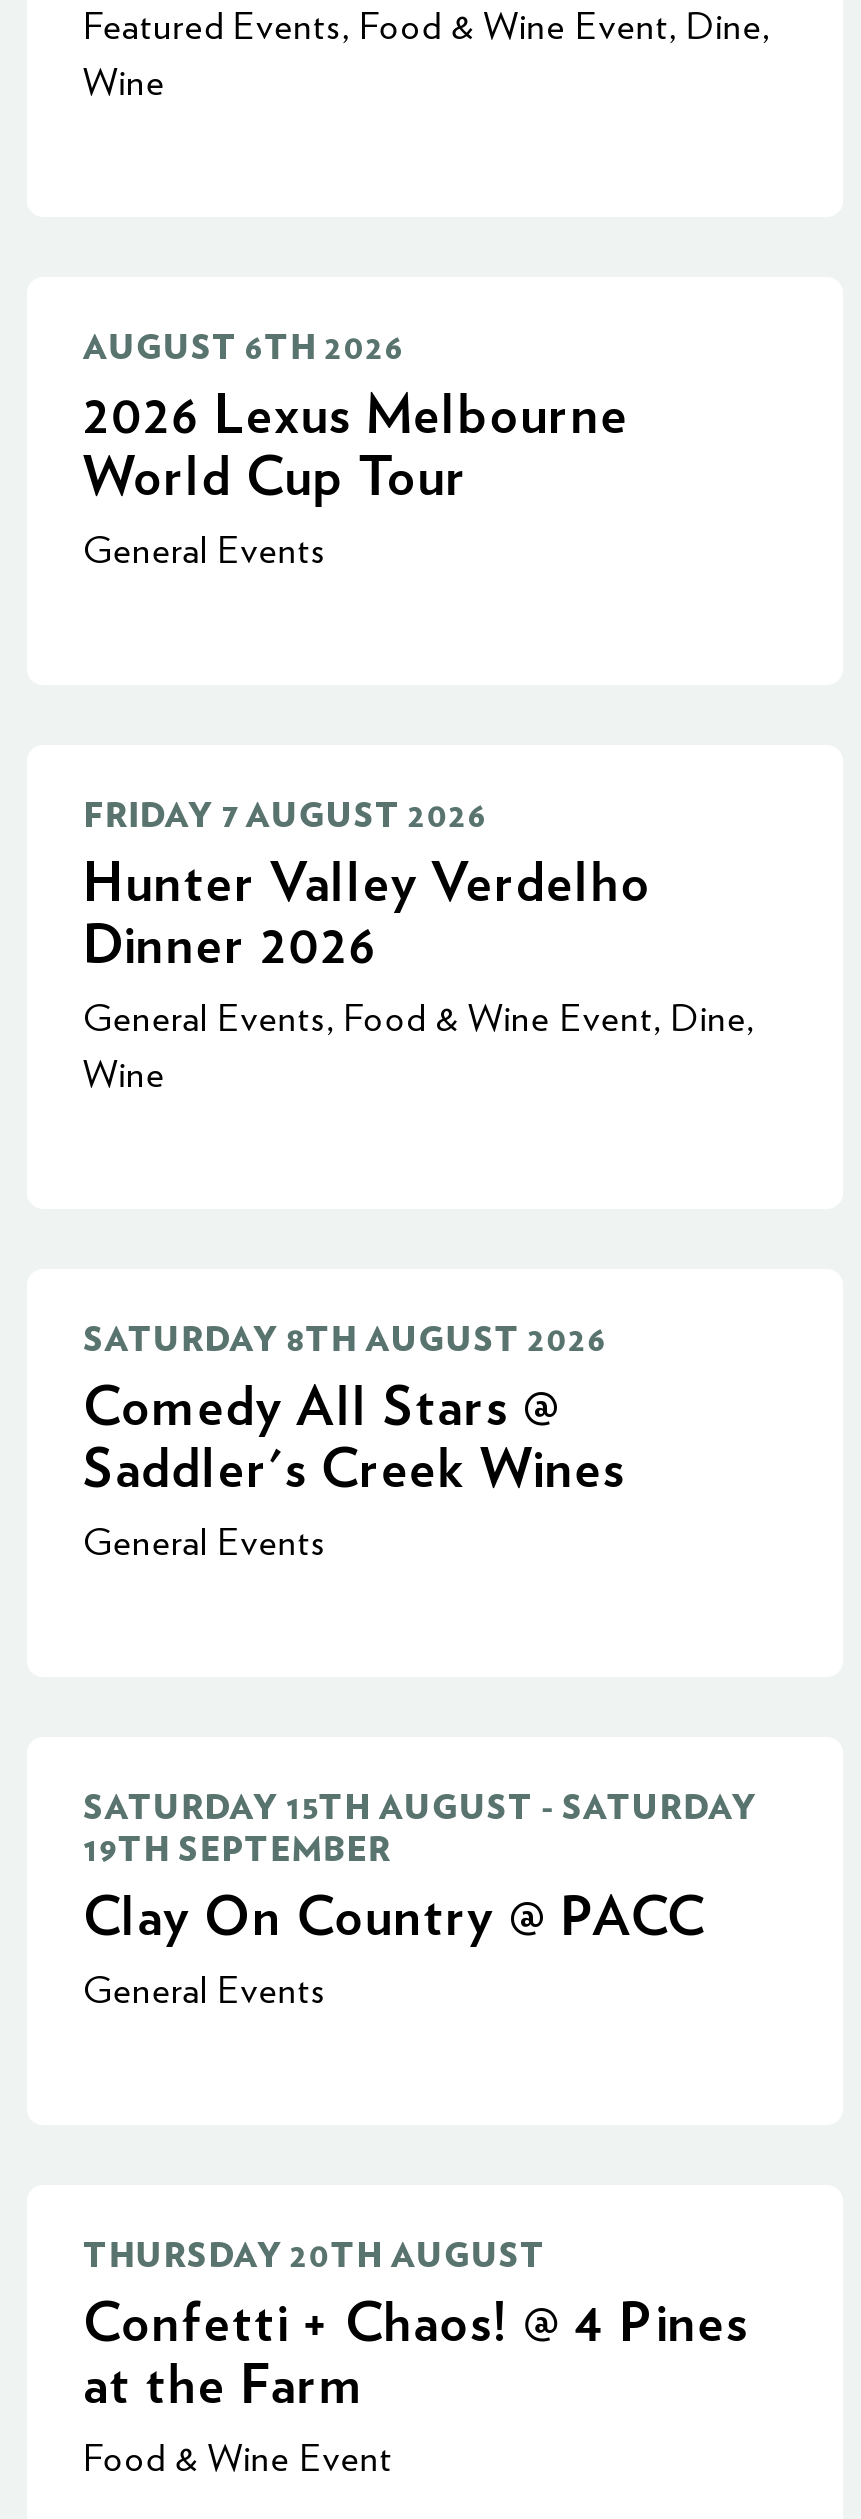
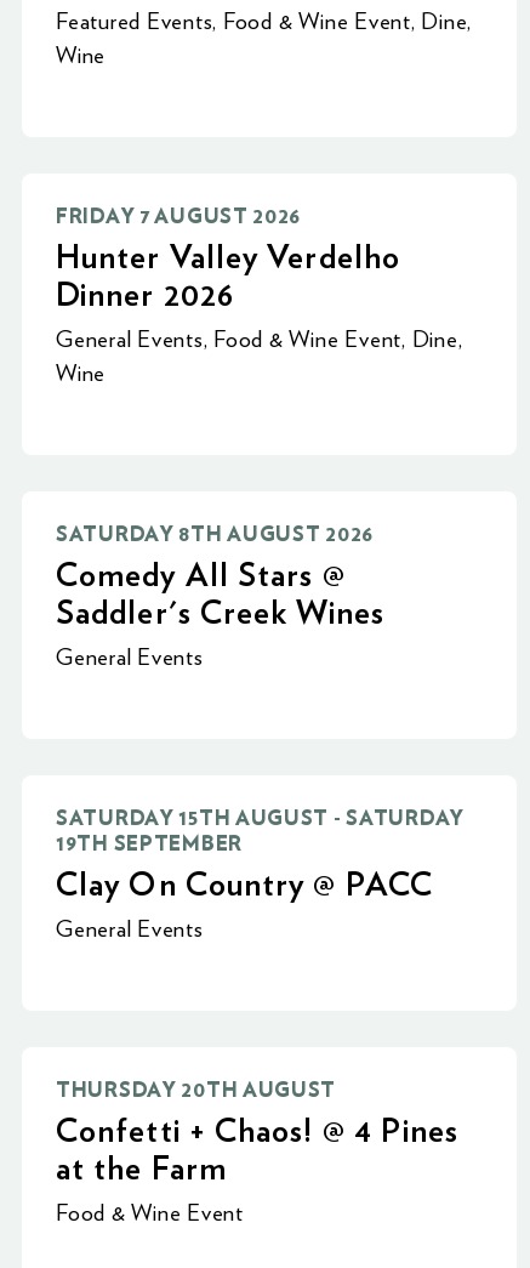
- AUGUST 6TH 2026
- 2026 Lexus Melbourne
- World Cup Tour
- General Events
